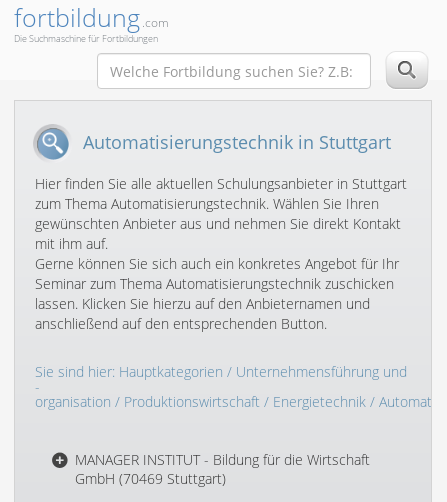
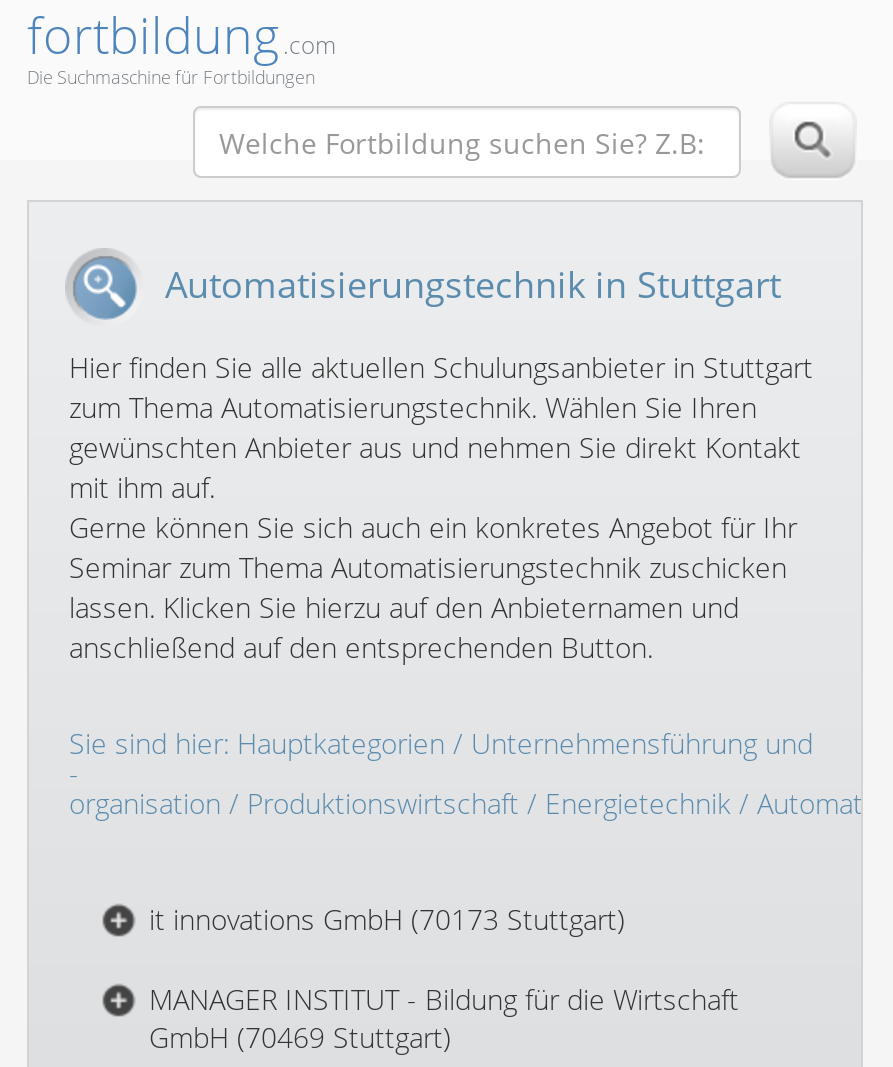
+ it innovations GmbH (70173 Stuttgart)
